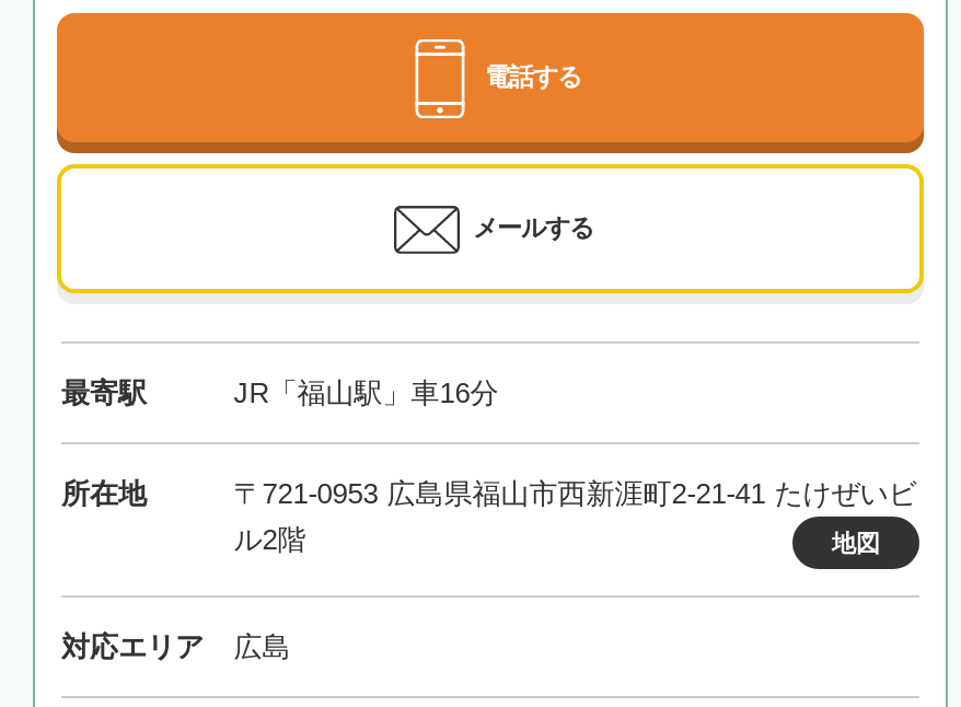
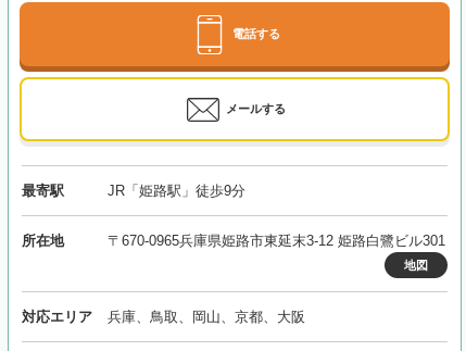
- JR「福山駅」車16分
+ JR「姫路駅」徒歩9分

- 〒721-0953 広島県福山市西新涯町2-21-41 たけぜいビ
- ル2階
+ 〒670-0965兵庫県姫路市東延末3-12 姫路白鷺ビル301

- 広島
+ 兵庫、鳥取、岡山、京都、大阪
